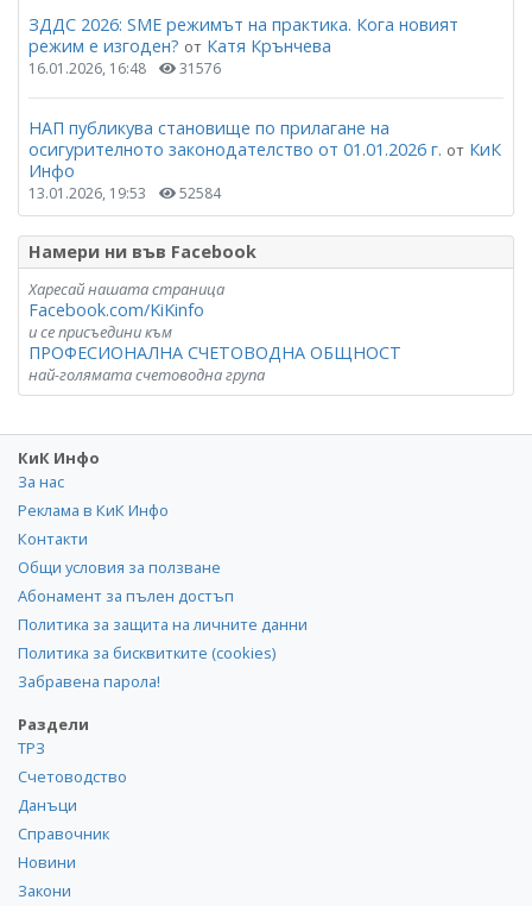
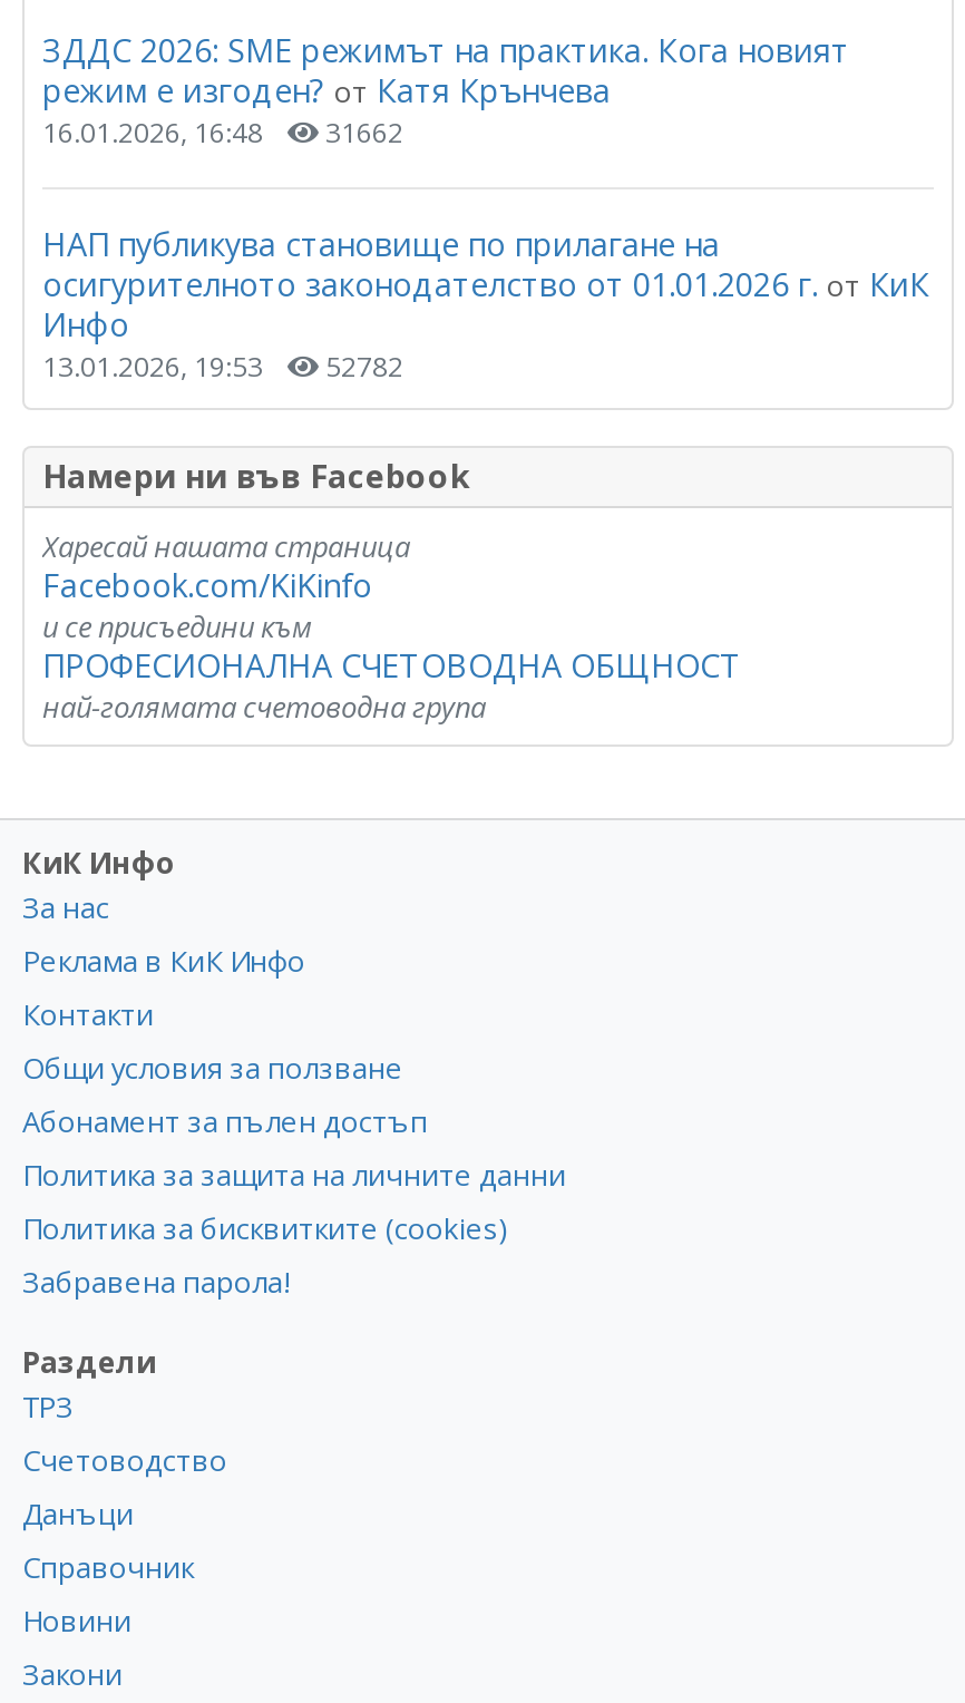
- 16.01.2026, 16:48 31576
+ 16.01.2026, 16:48 31662

- 13.01.2026, 19:53 52584
+ 13.01.2026, 19:53 52782
